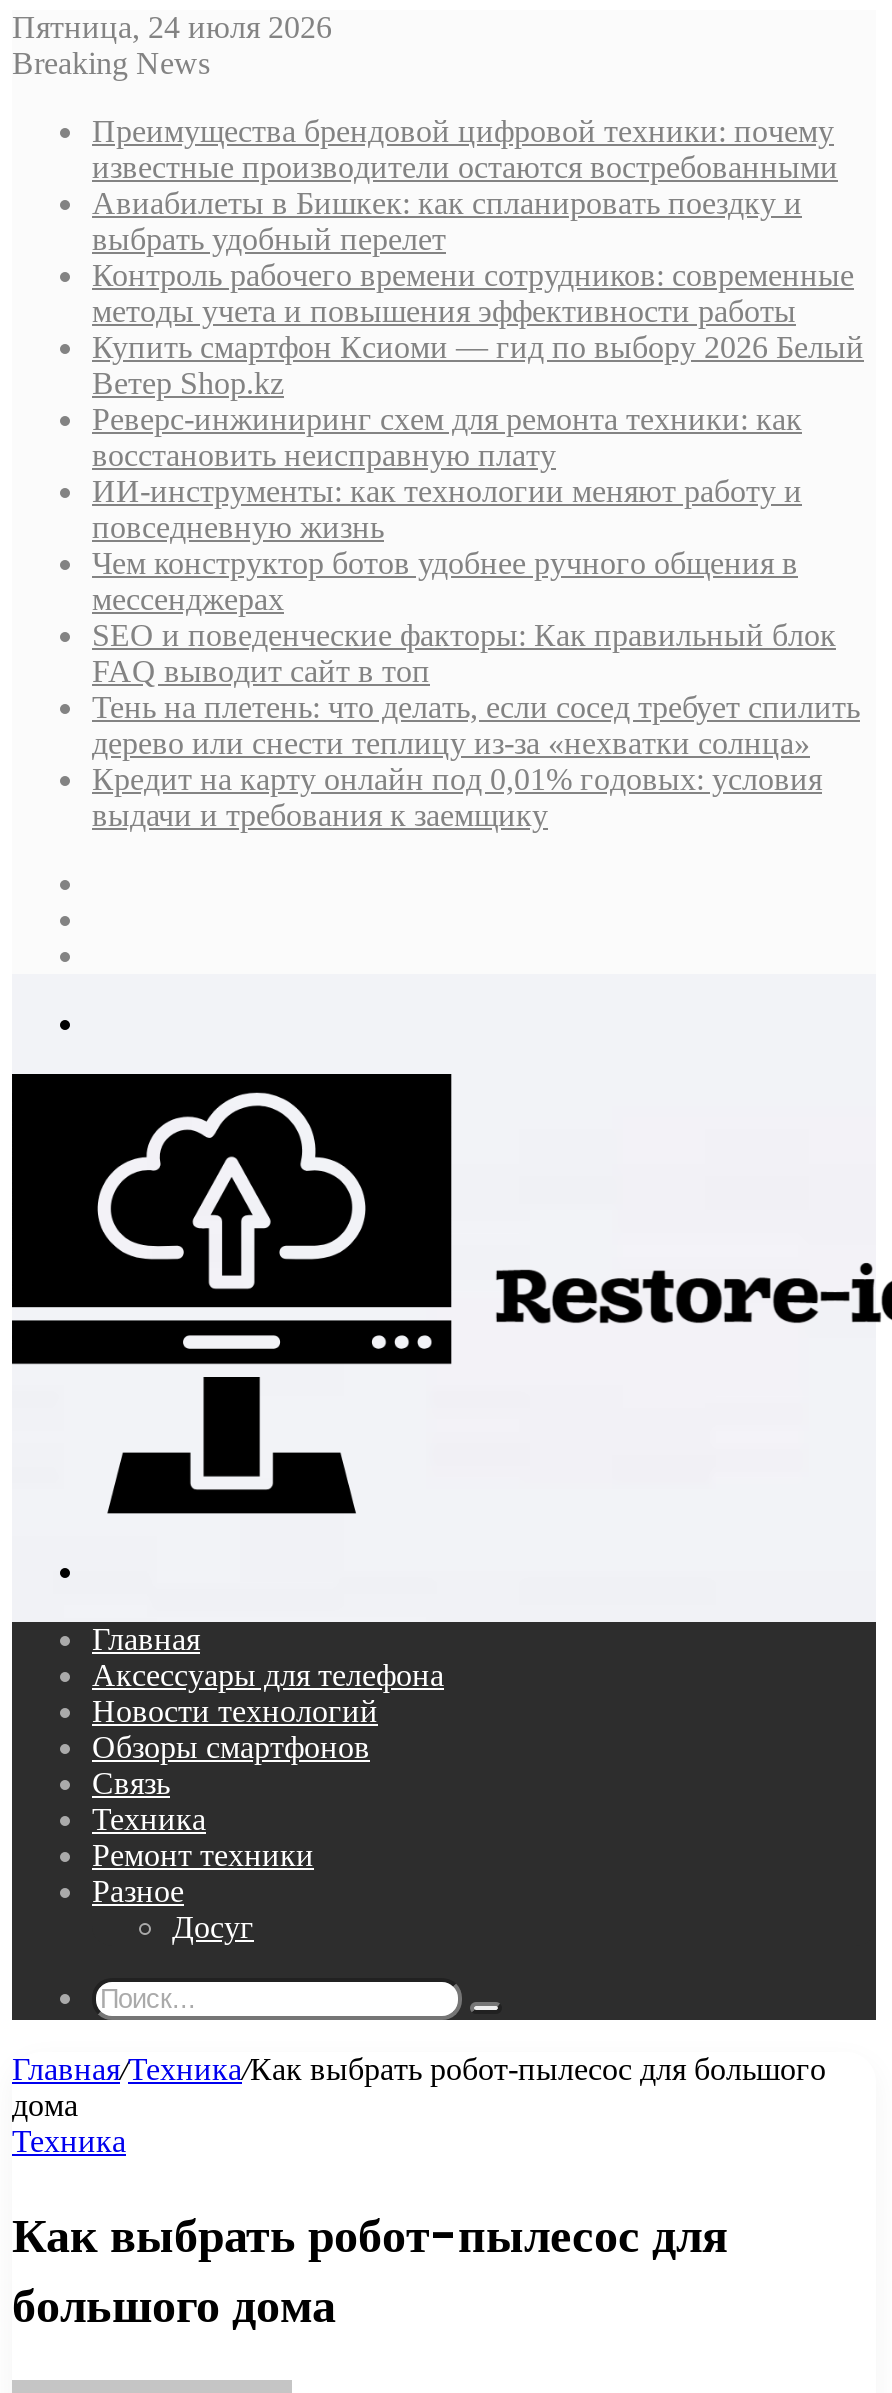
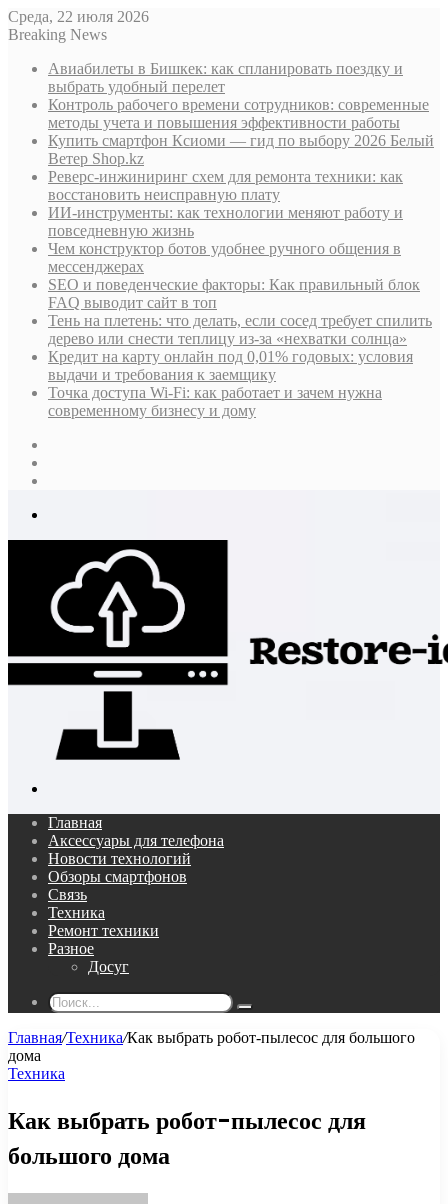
- Пятница, 24 июля 2026
+ Среда, 22 июля 2026

- Преимущества брендовой цифровой техники: почему
- известные производители остаются востребованными

moved up: Авиабилеты в Бишкек: как спланировать поездку и | выбрать удобный перелет | Контроль рабочего времени сотрудников: современные | ... | Кредит на карту онлайн под 0,01% годовых: условия | выдачи и требования к заемщику

+ Точка доступа Wi-Fi: как работает и зачем нужна
+ современному бизнесу и дому
